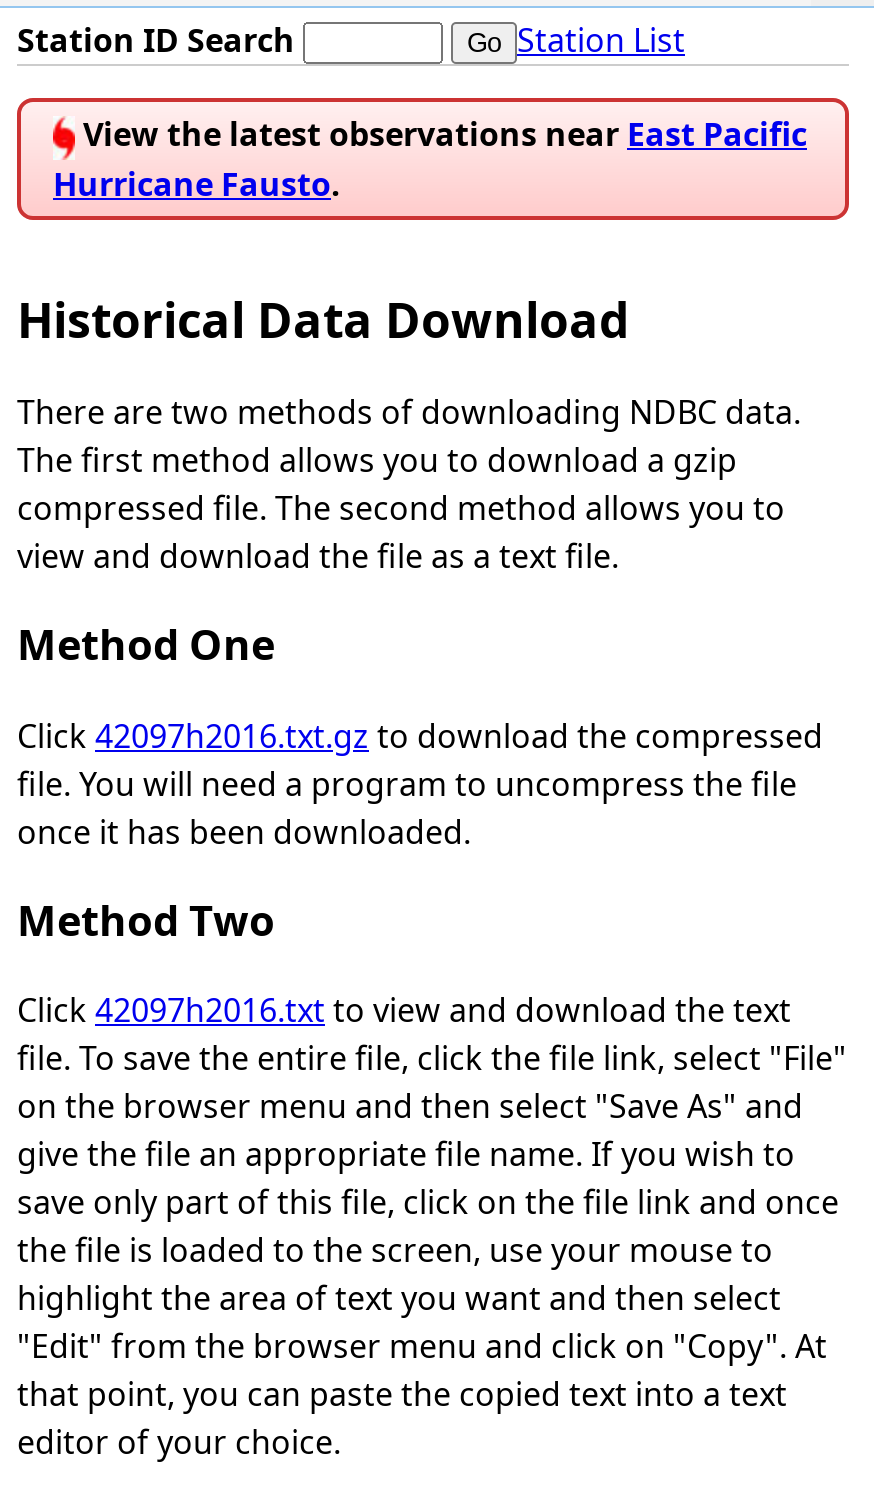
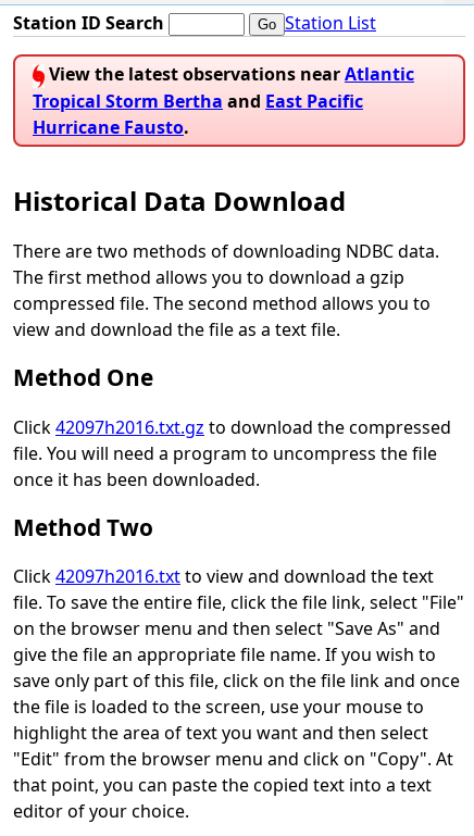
- View the latest observations near East Pacific
+ View the latest observations near Atlantic
+ Tropical Storm Bertha and East Pacific
